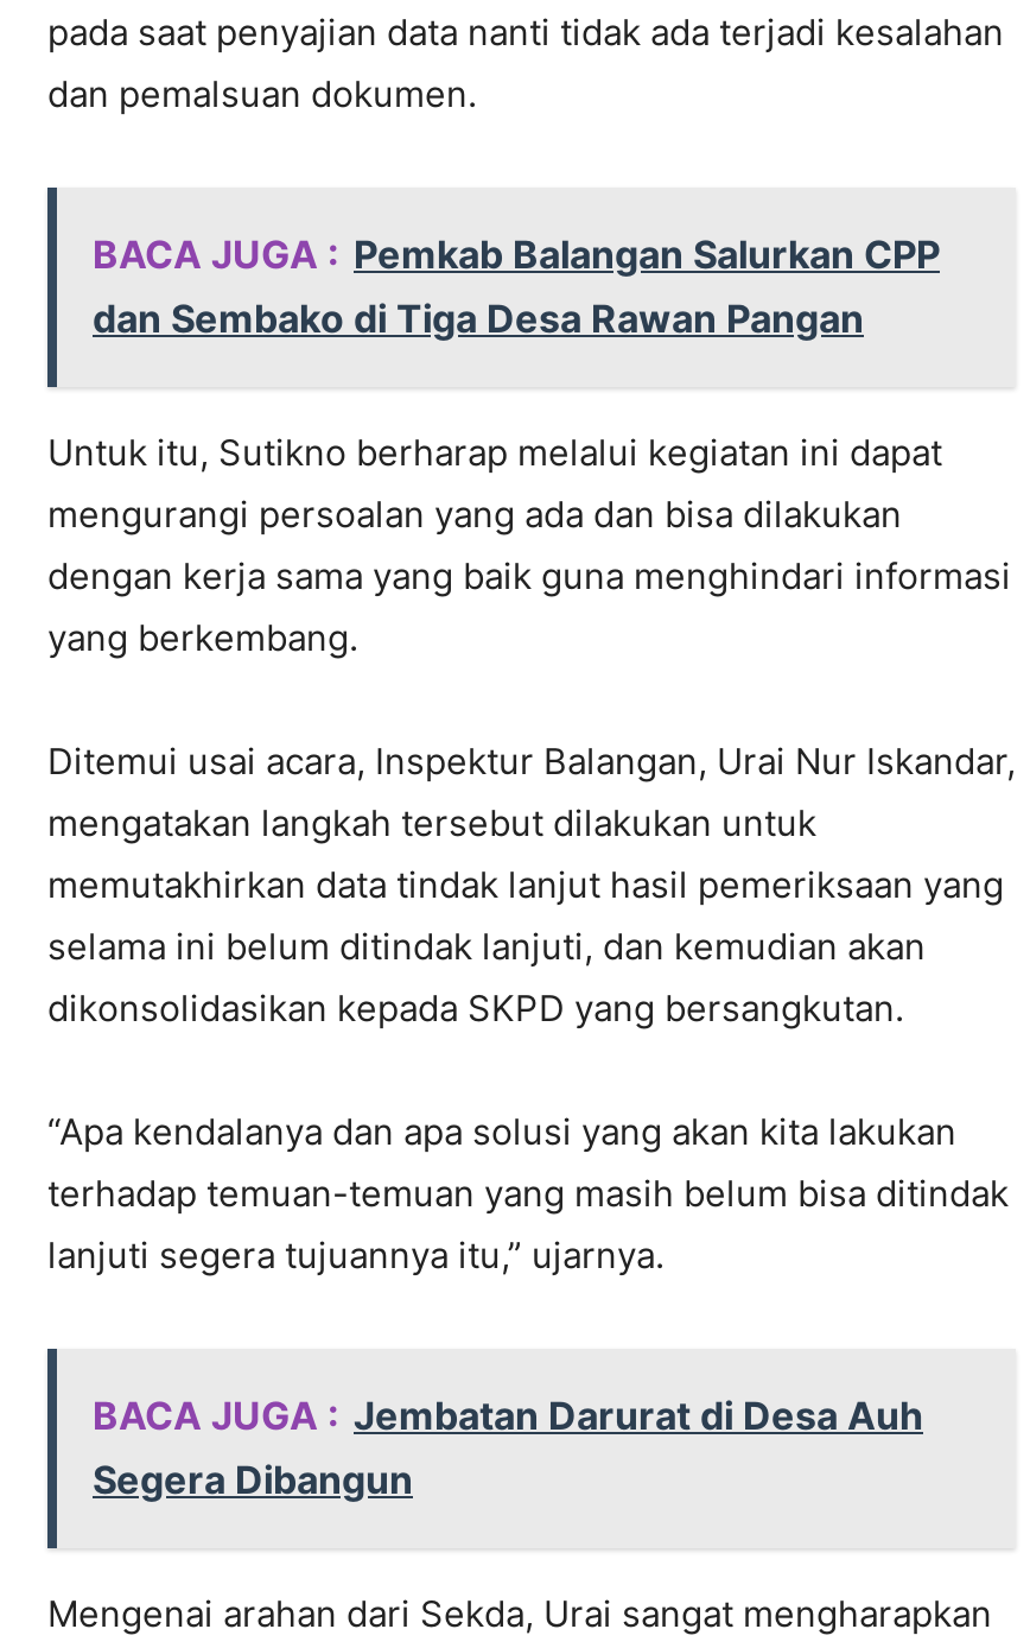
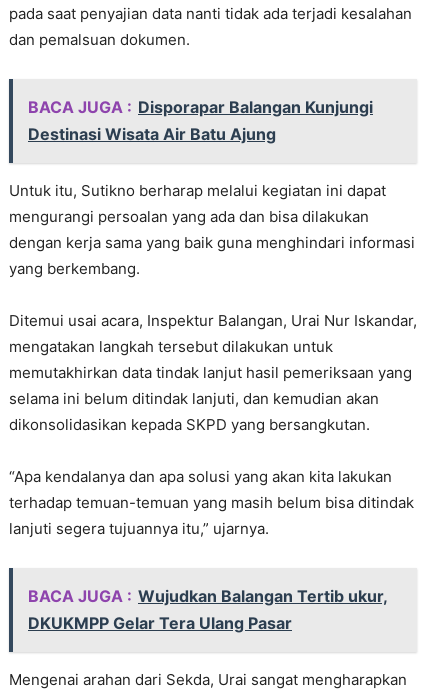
- BACA JUGA : Pemkab Balangan Salurkan CPP
- dan Sembako di Tiga Desa Rawan Pangan
+ BACA JUGA : Disporapar Balangan Kunjungi
+ Destinasi Wisata Air Batu Ajung

- BACA JUGA : Jembatan Darurat di Desa Auh
- Segera Dibangun
+ BACA JUGA : Wujudkan Balangan Tertib ukur,
+ DKUKMPP Gelar Tera Ulang Pasar
